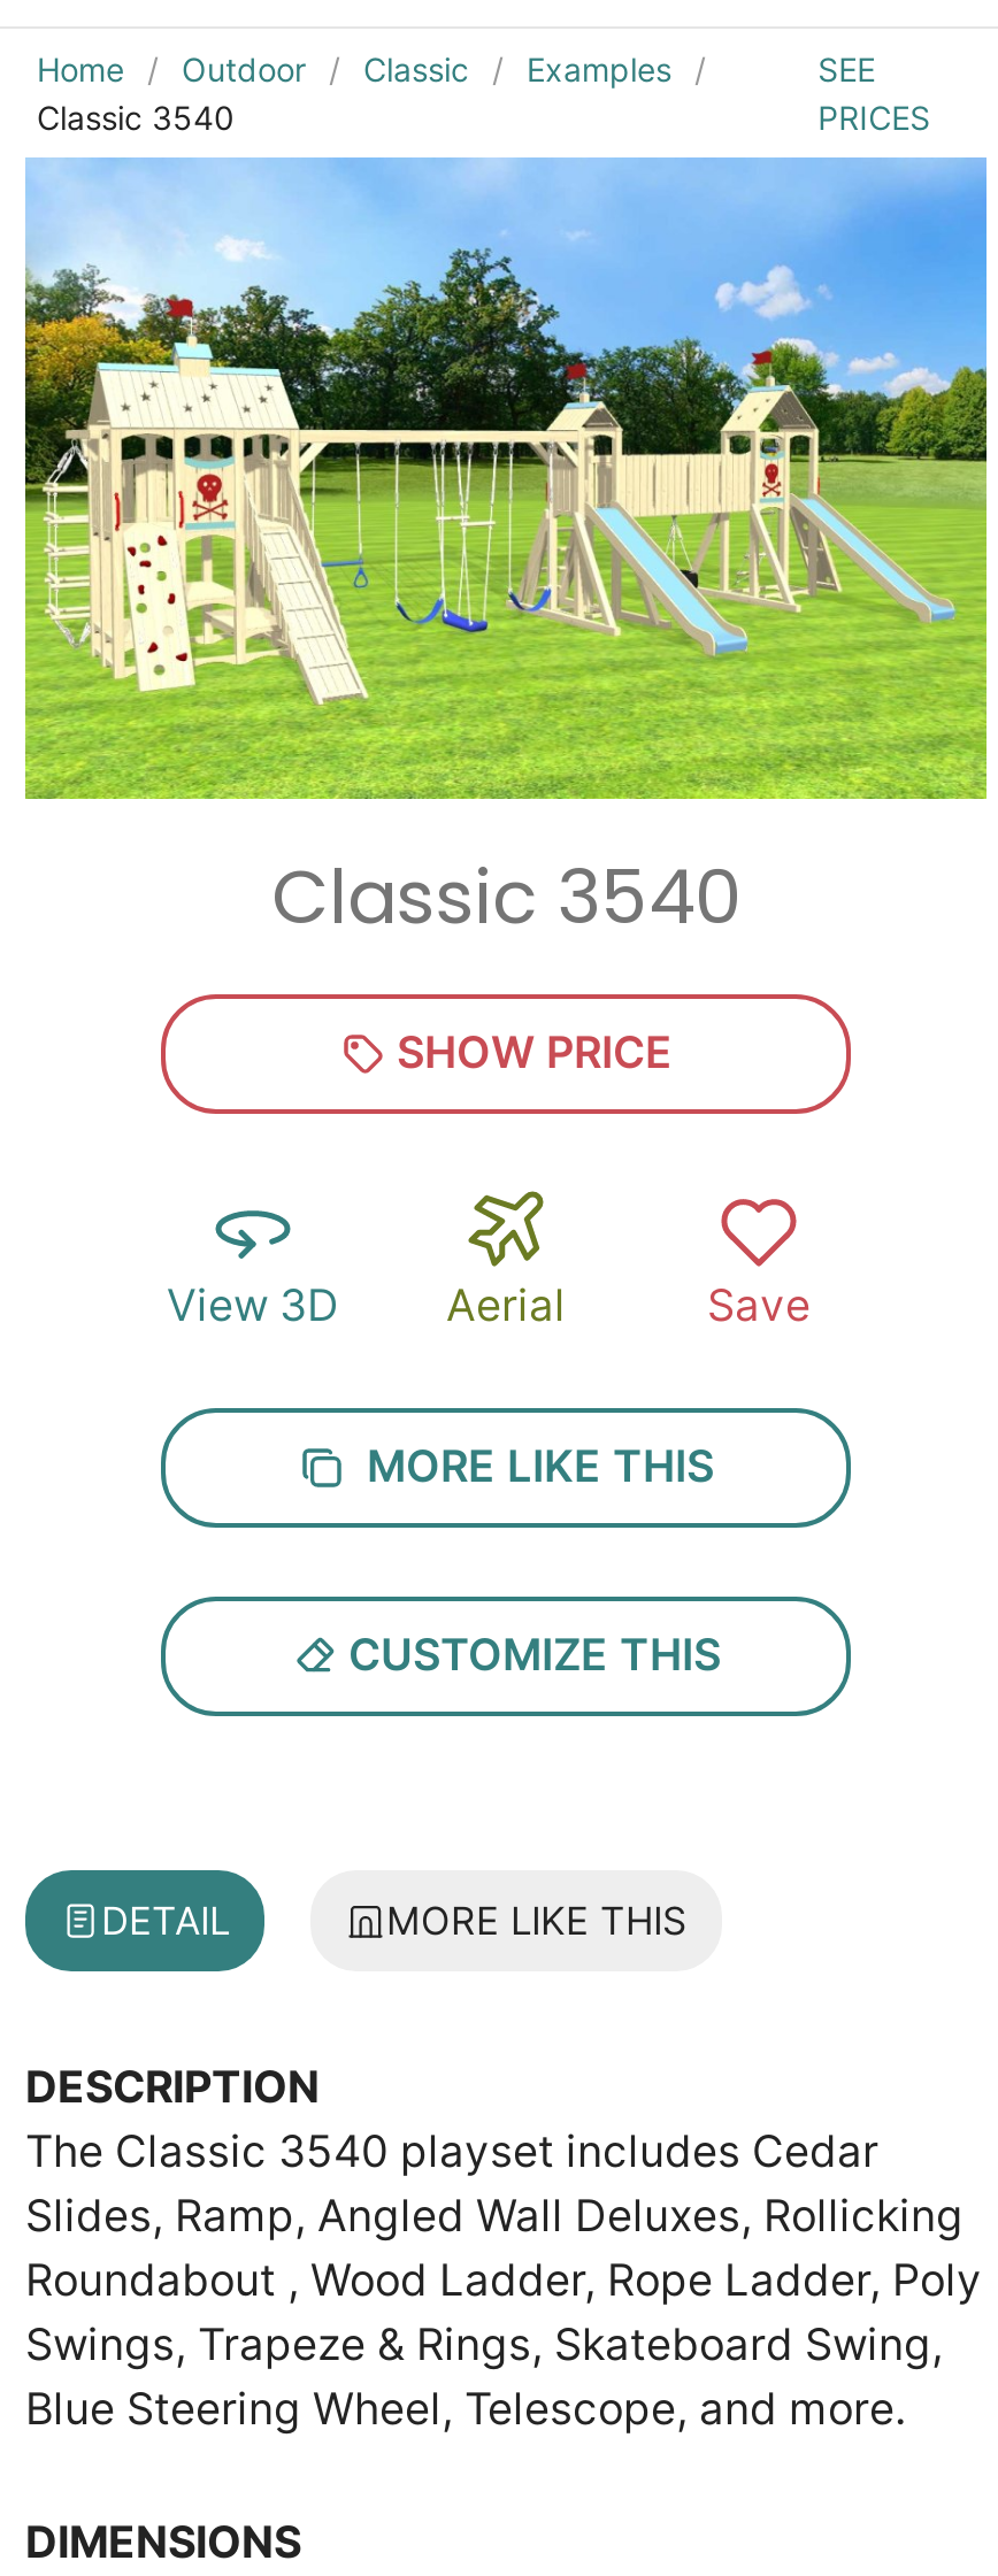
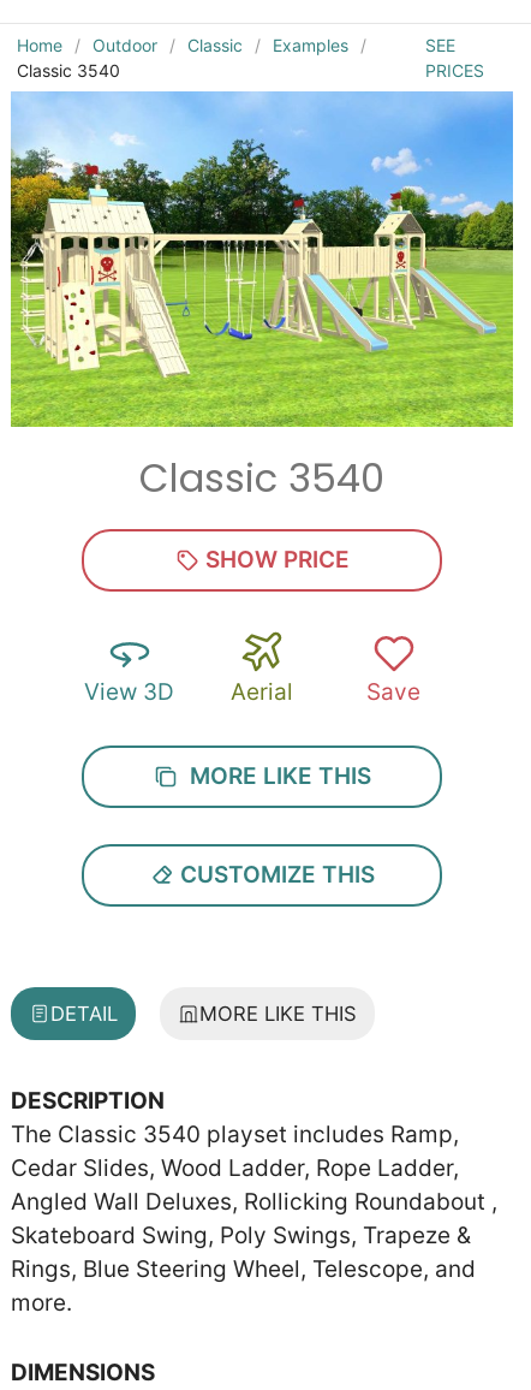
- The Classic 3540 playset includes Cedar
- Slides, Ramp, Angled Wall Deluxes, Rollicking
- Roundabout , Wood Ladder, Rope Ladder, Poly
- Swings, Trapeze & Rings, Skateboard Swing,
- Blue Steering Wheel, Telescope, and more.
+ The Classic 3540 playset includes Ramp,
+ Cedar Slides, Wood Ladder, Rope Ladder,
+ Angled Wall Deluxes, Rollicking Roundabout ,
+ Skateboard Swing, Poly Swings, Trapeze &
+ Rings, Blue Steering Wheel, Telescope, and
+ more.
